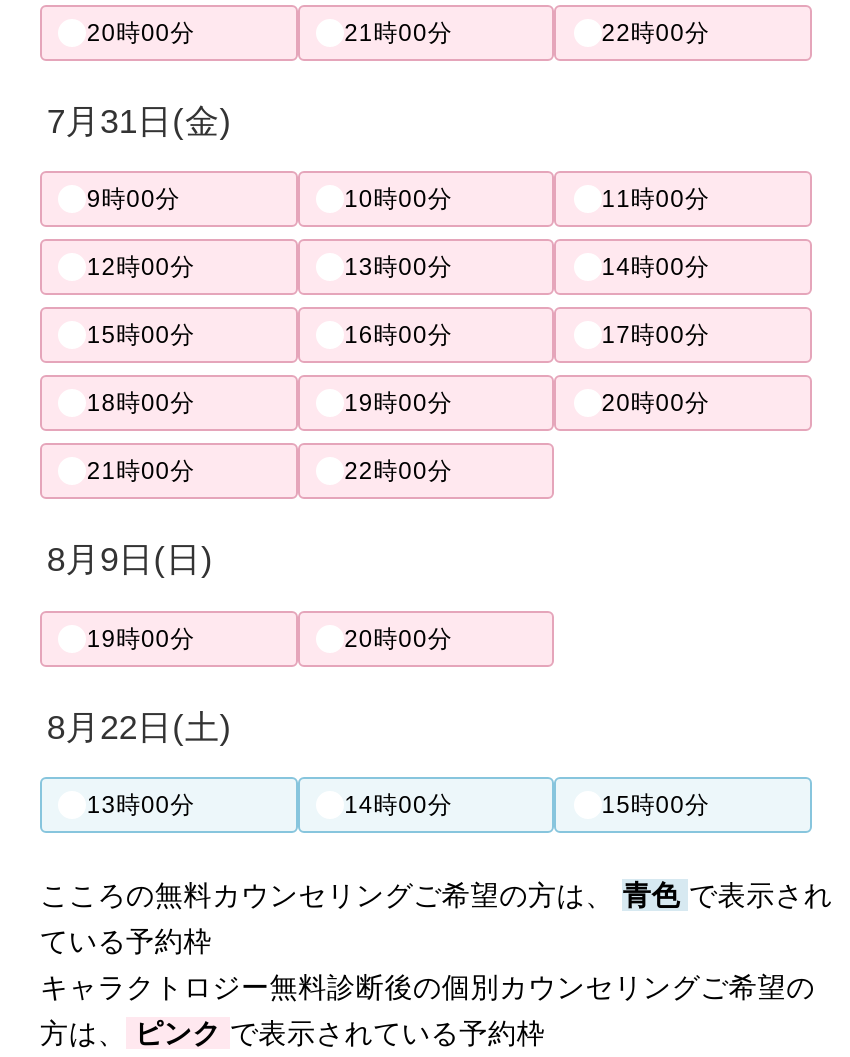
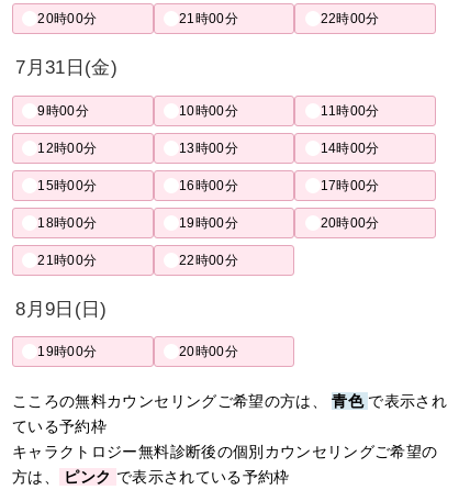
- 8月22日(土)
- 13時00分
- 14時00分
- 15時00分
